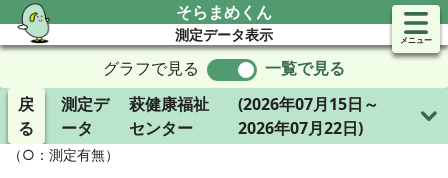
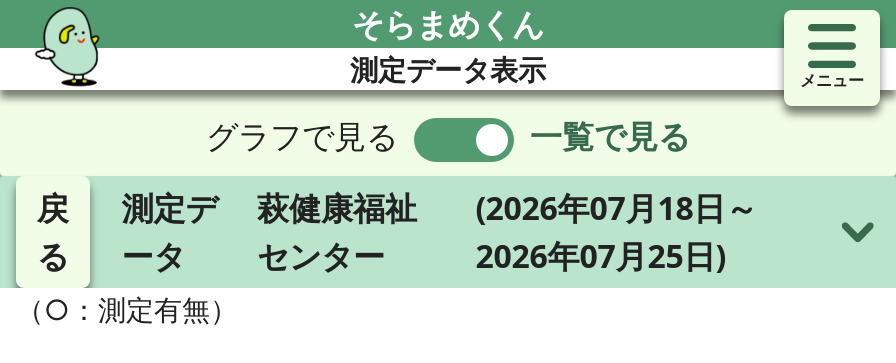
- 戻 測定デ 萩健康福祉 (2026年07月15日～
+ 戻 測定デ 萩健康福祉 (2026年07月18日～

- 2026年07月22日)
+ 2026年07月25日)
